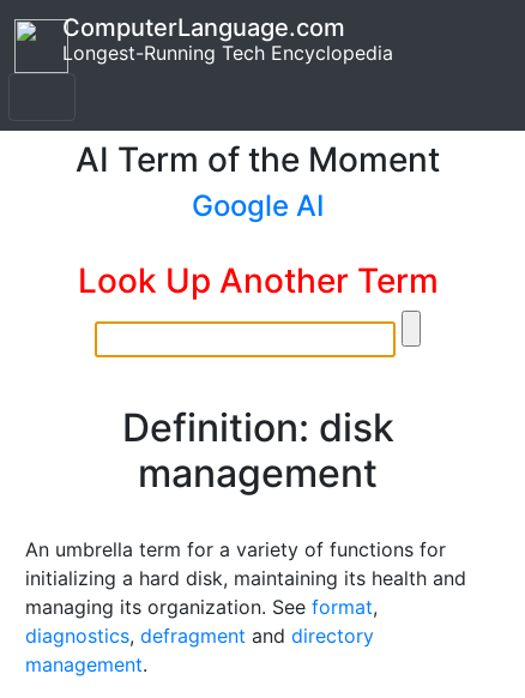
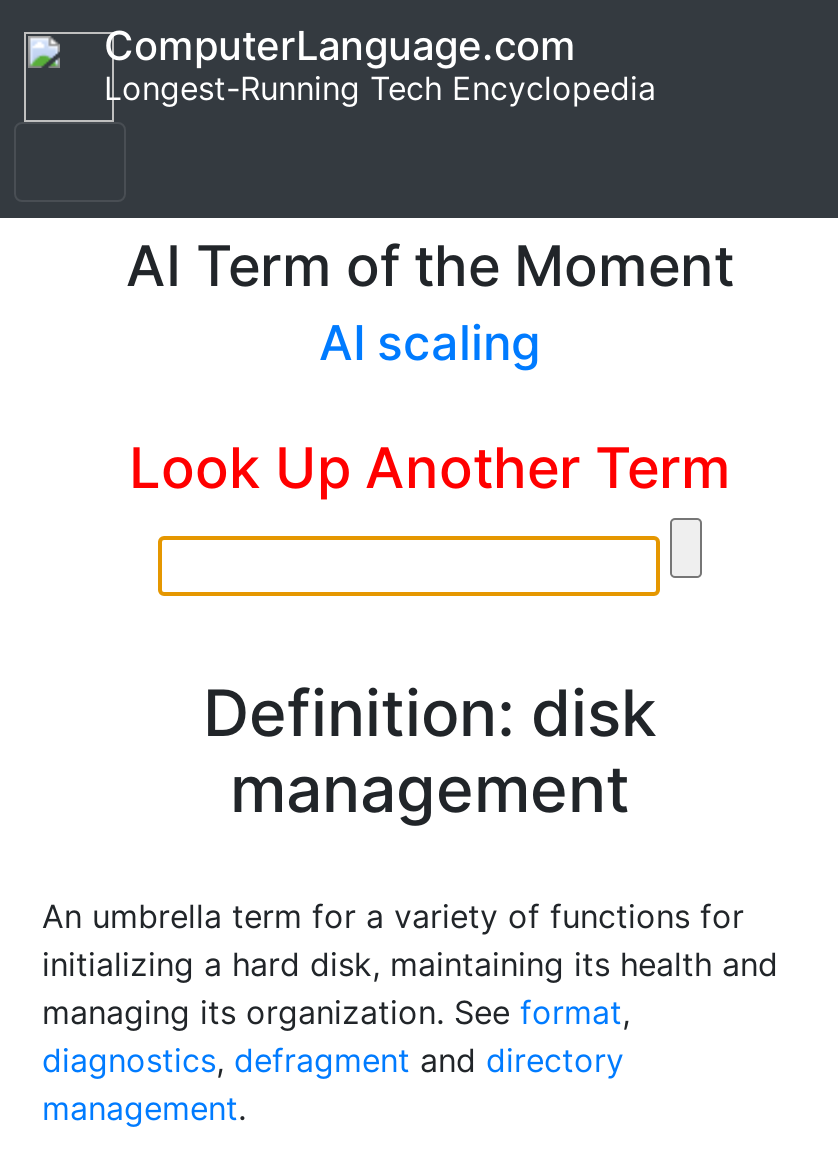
- Google AI
+ AI scaling
